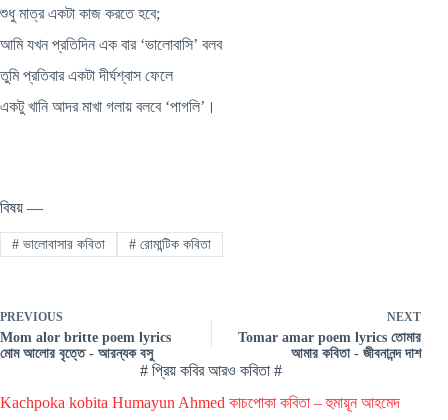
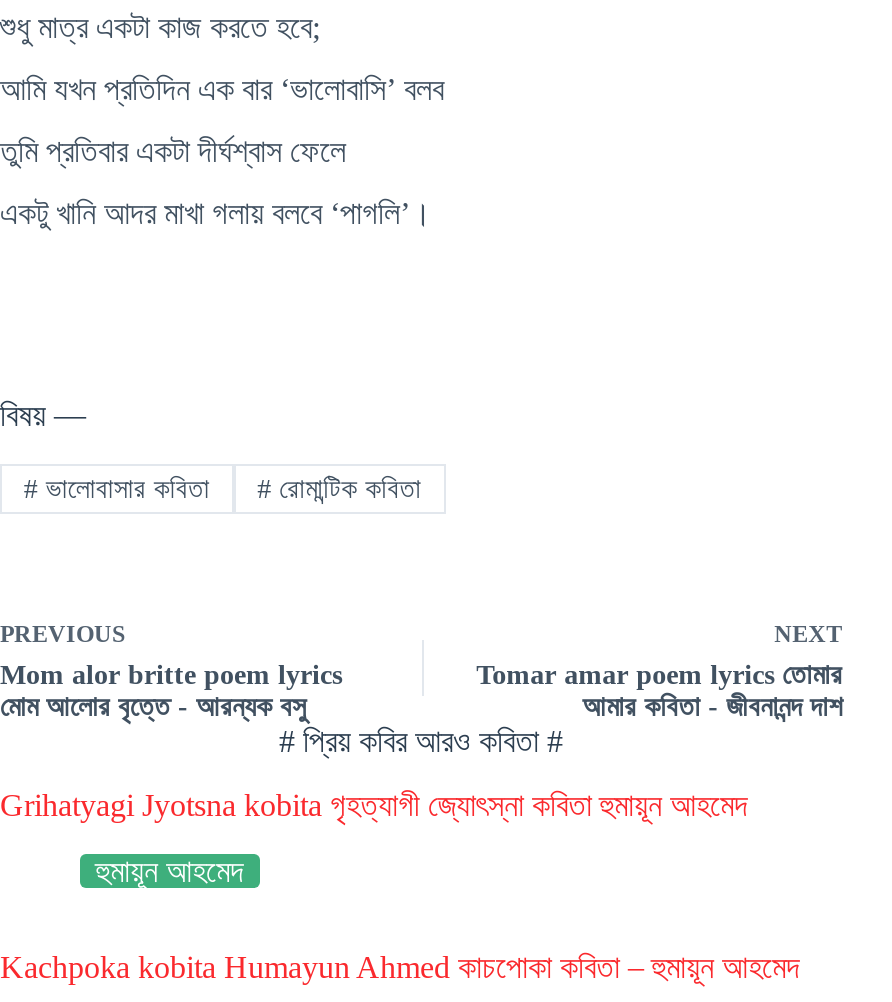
+ Grihatyagi Jyotsna kobita গৃহত্যাগী জ্যোৎস্না কবিতা হুমায়ূন আহমেদ
+ হুমায়ূন আহমেদ
